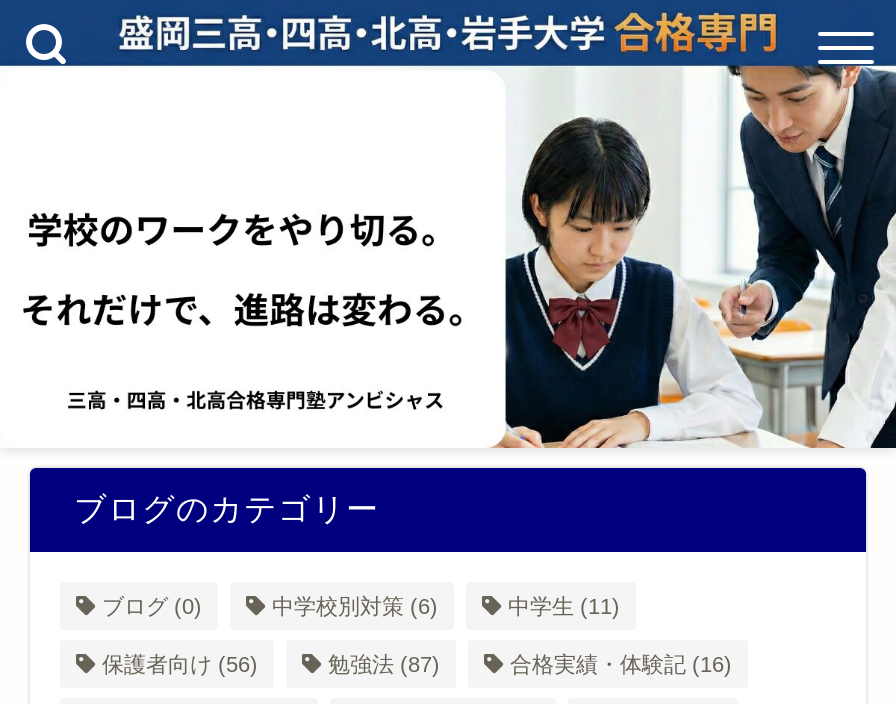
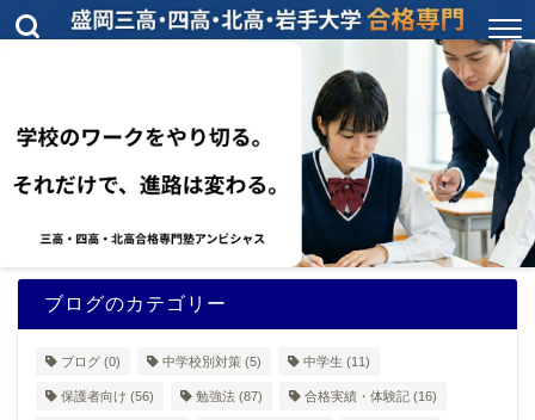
- 中学校別対策(6)
+ 中学校別対策(5)
